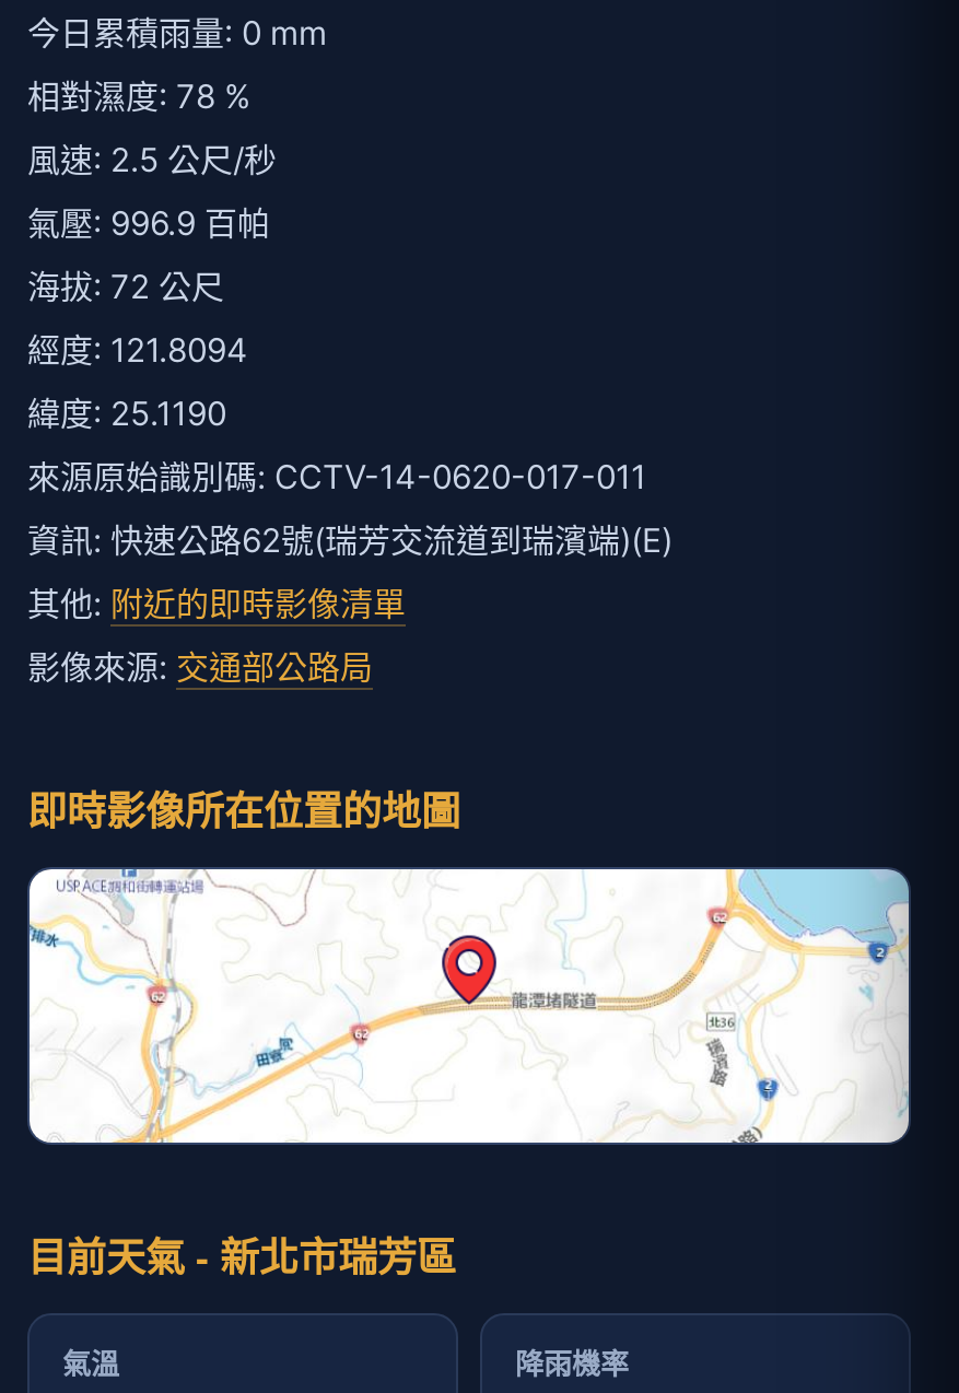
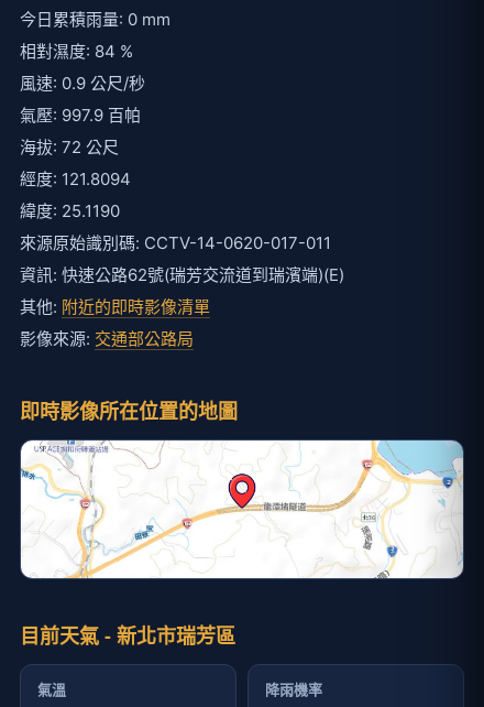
- 相對濕度: 78 %
+ 相對濕度: 84 %

- 風速: 2.5 公尺/秒
+ 風速: 0.9 公尺/秒

- 氣壓: 996.9 百帕
+ 氣壓: 997.9 百帕
